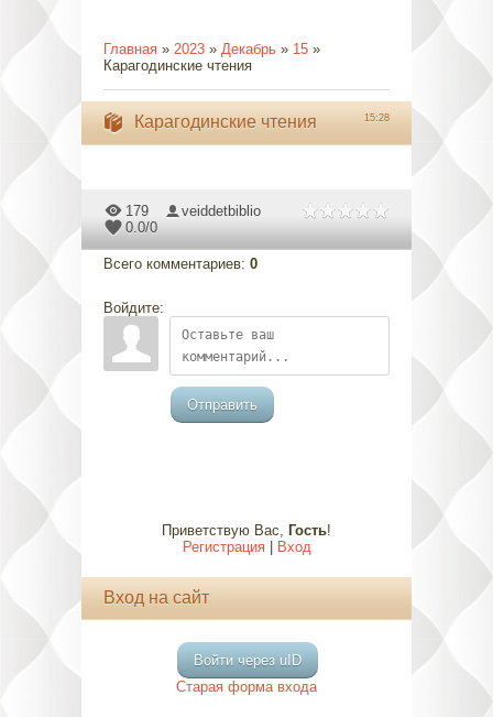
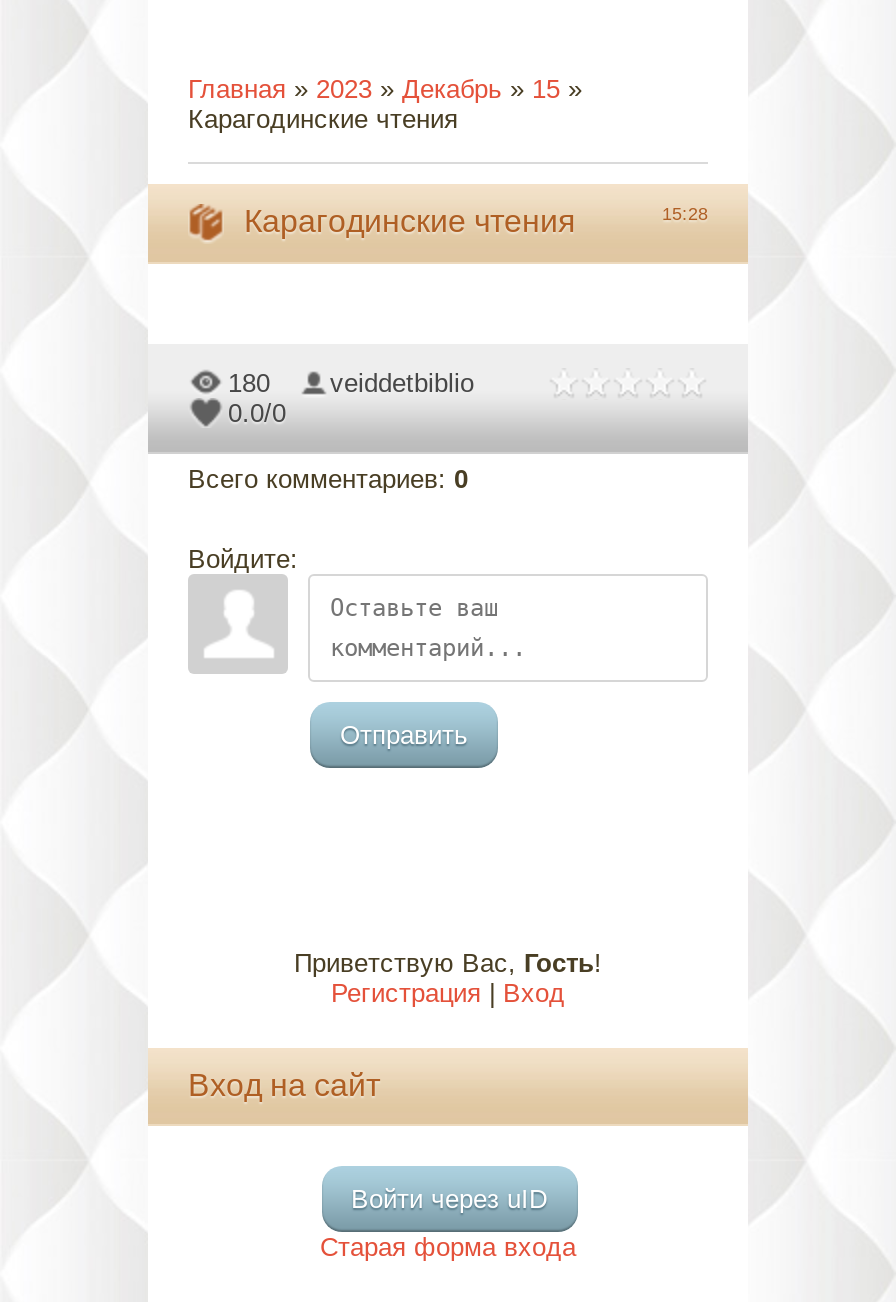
- 179 veiddetbiblio
+ 180 veiddetbiblio
